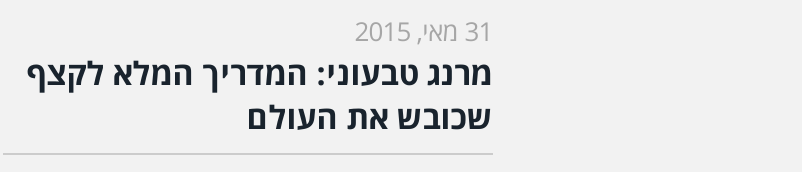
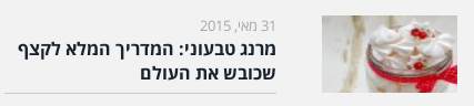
+ [image]
